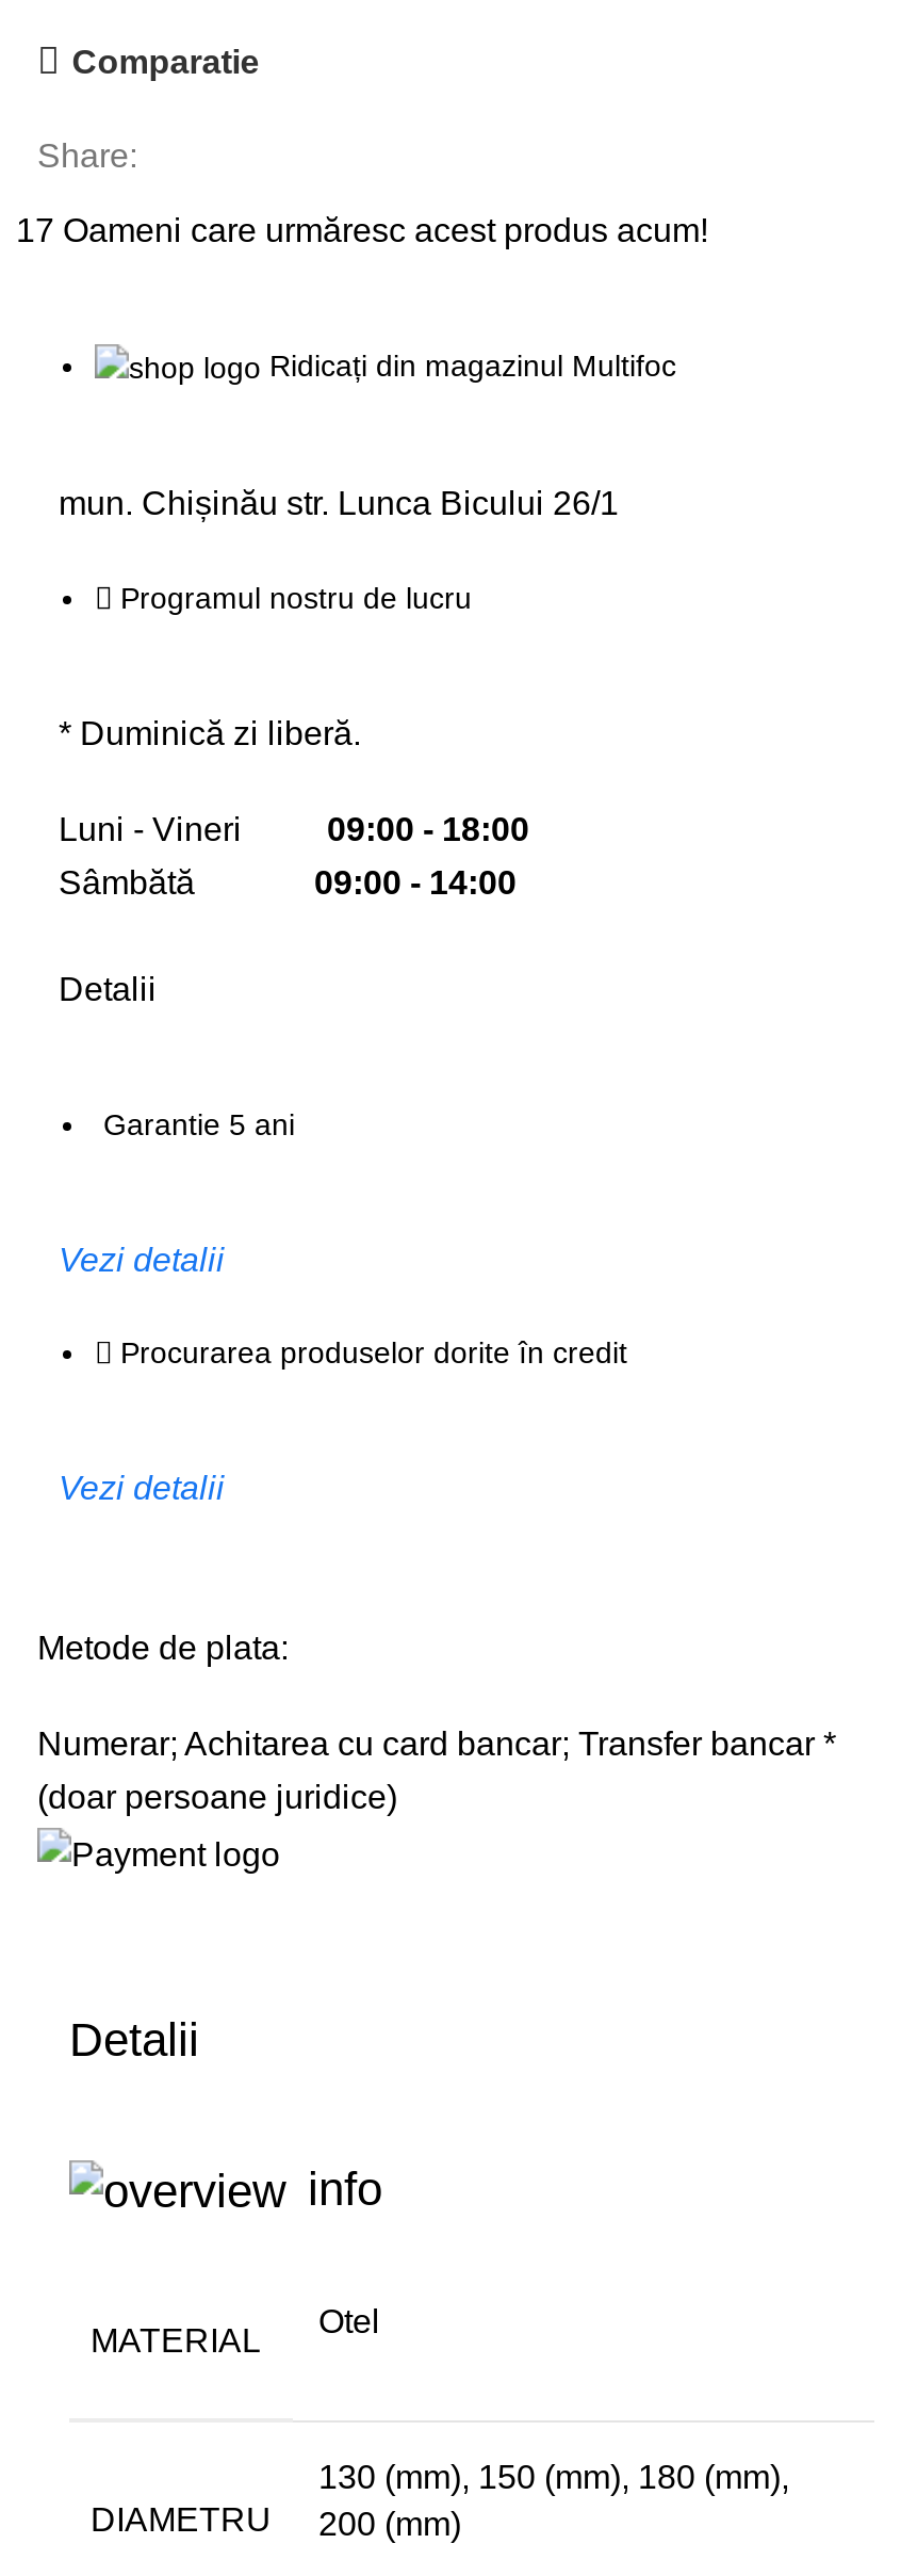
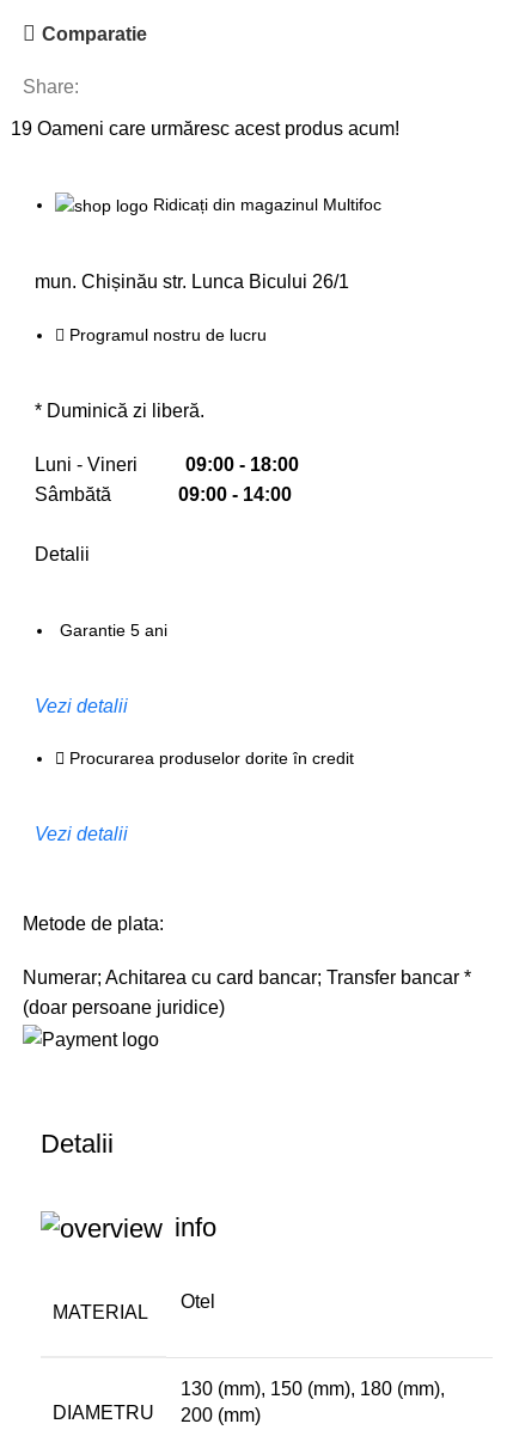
- 17 Oameni care urmăresc acest produs acum!
+ 19 Oameni care urmăresc acest produs acum!
